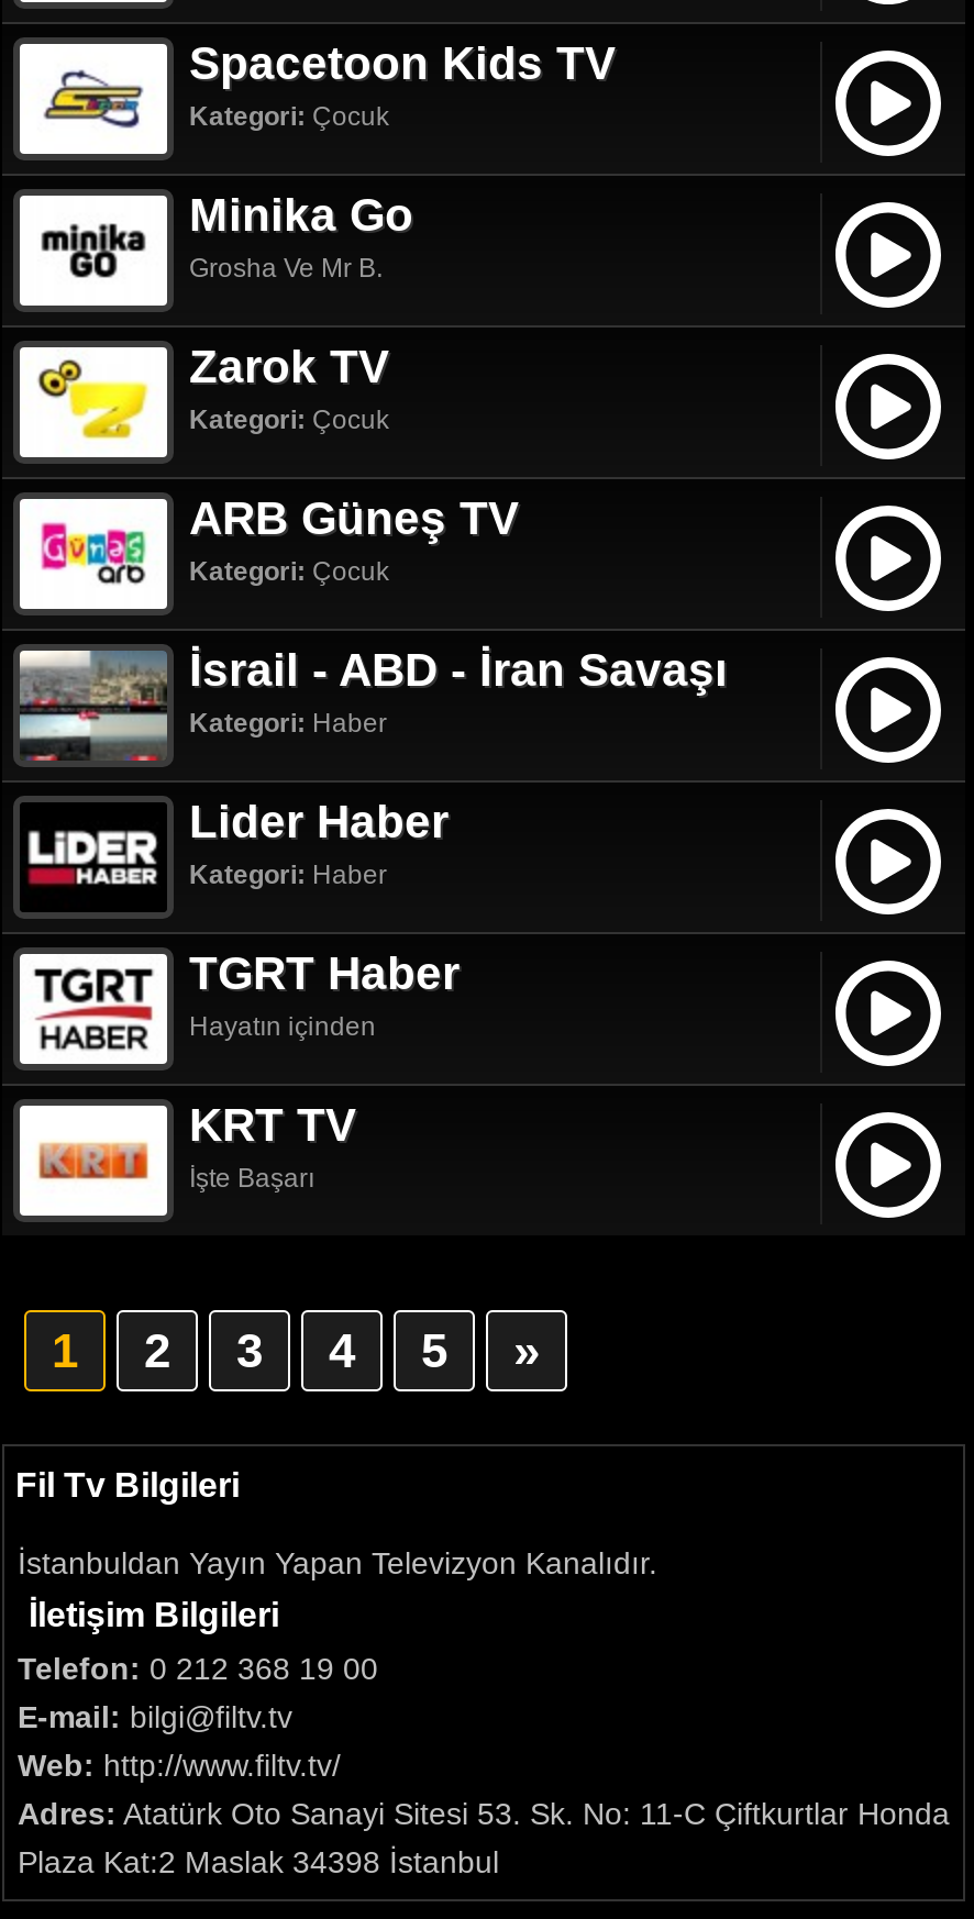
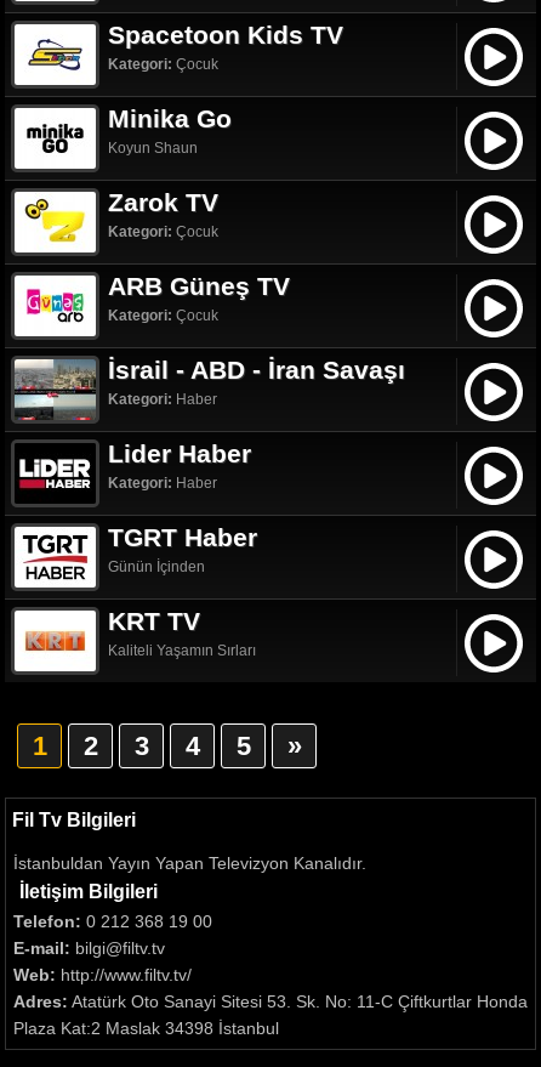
- Grosha Ve Mr B.
+ Koyun Shaun

- Hayatın içinden
+ Günün İçinden

- İşte Başarı
+ Kaliteli Yaşamın Sırları
